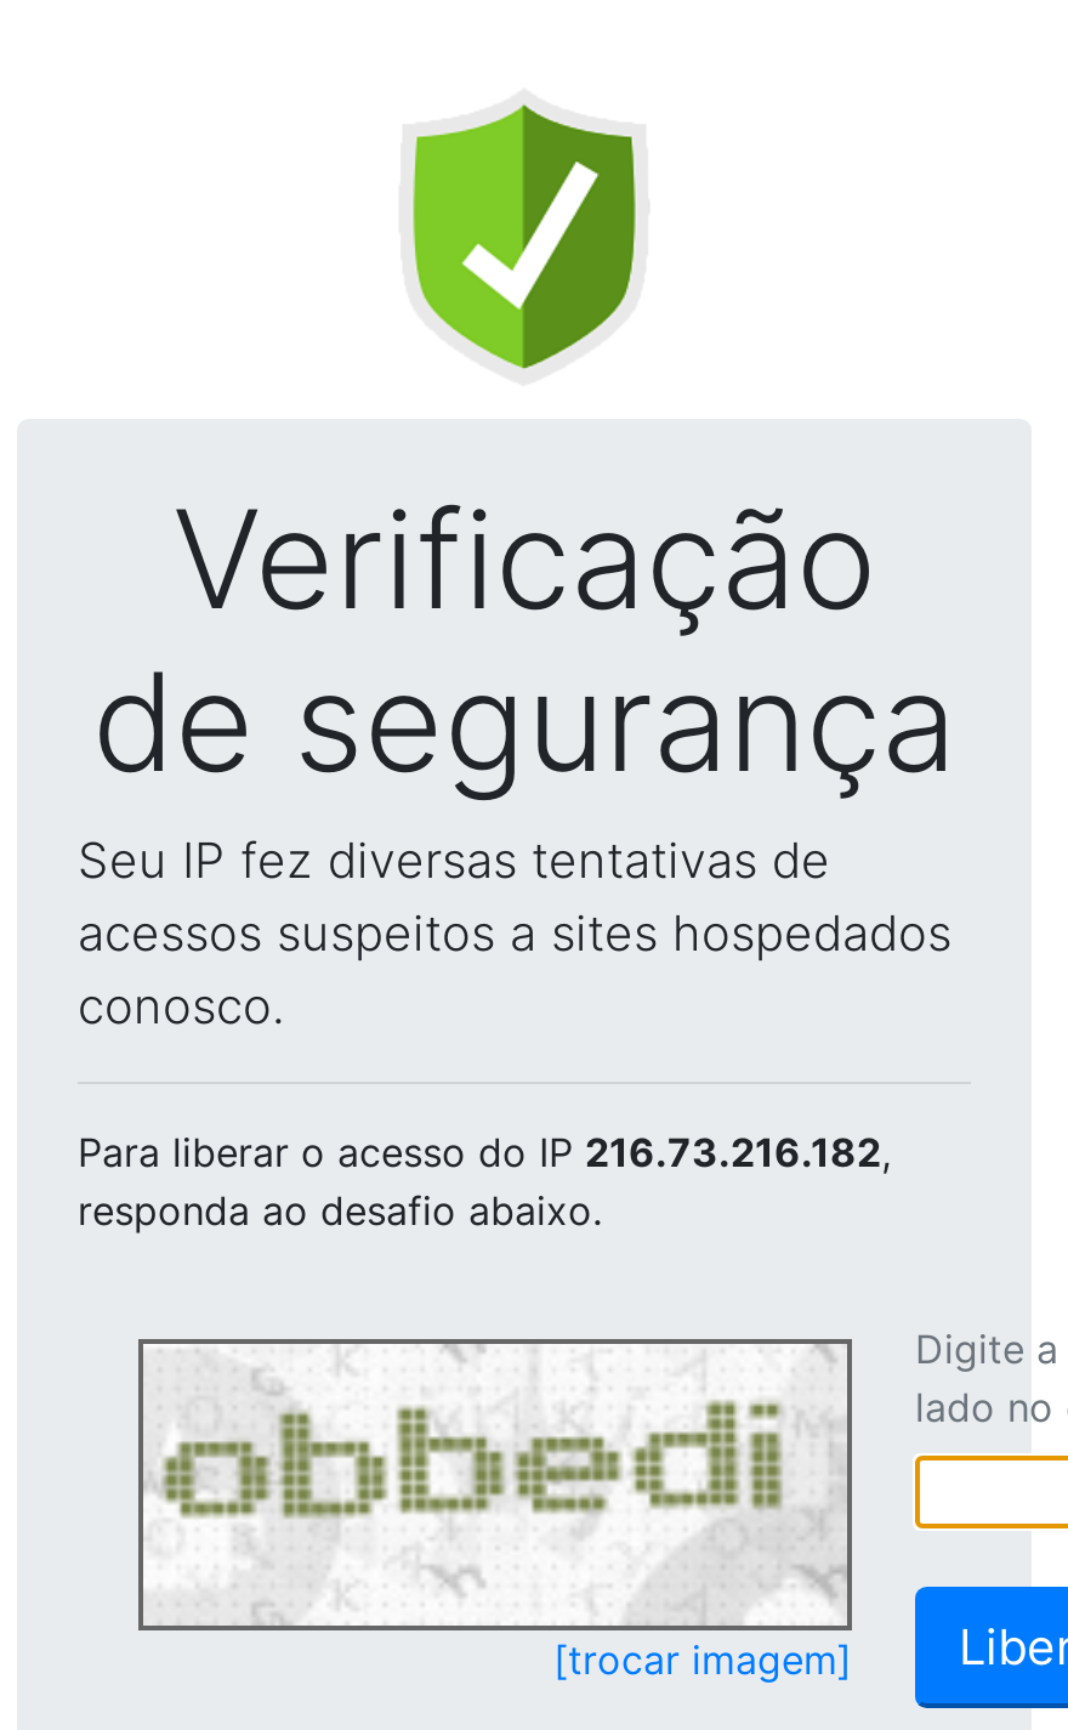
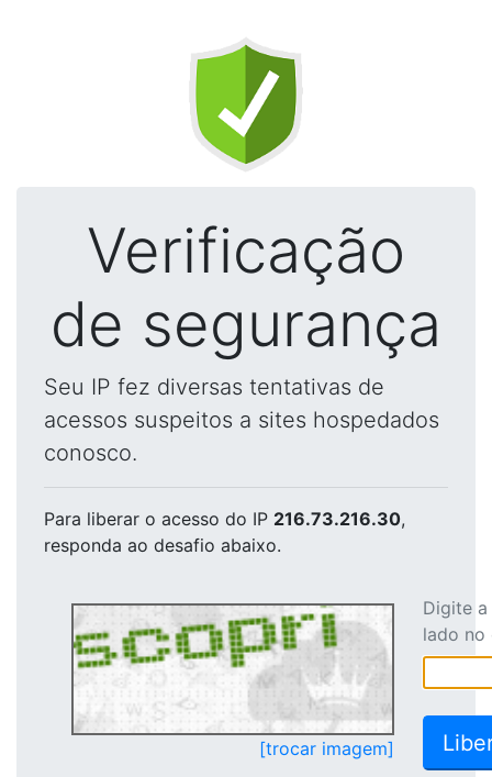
- Para liberar o acesso do IP 216.73.216.182,
+ Para liberar o acesso do IP 216.73.216.30,

- [image]
+ [image]
